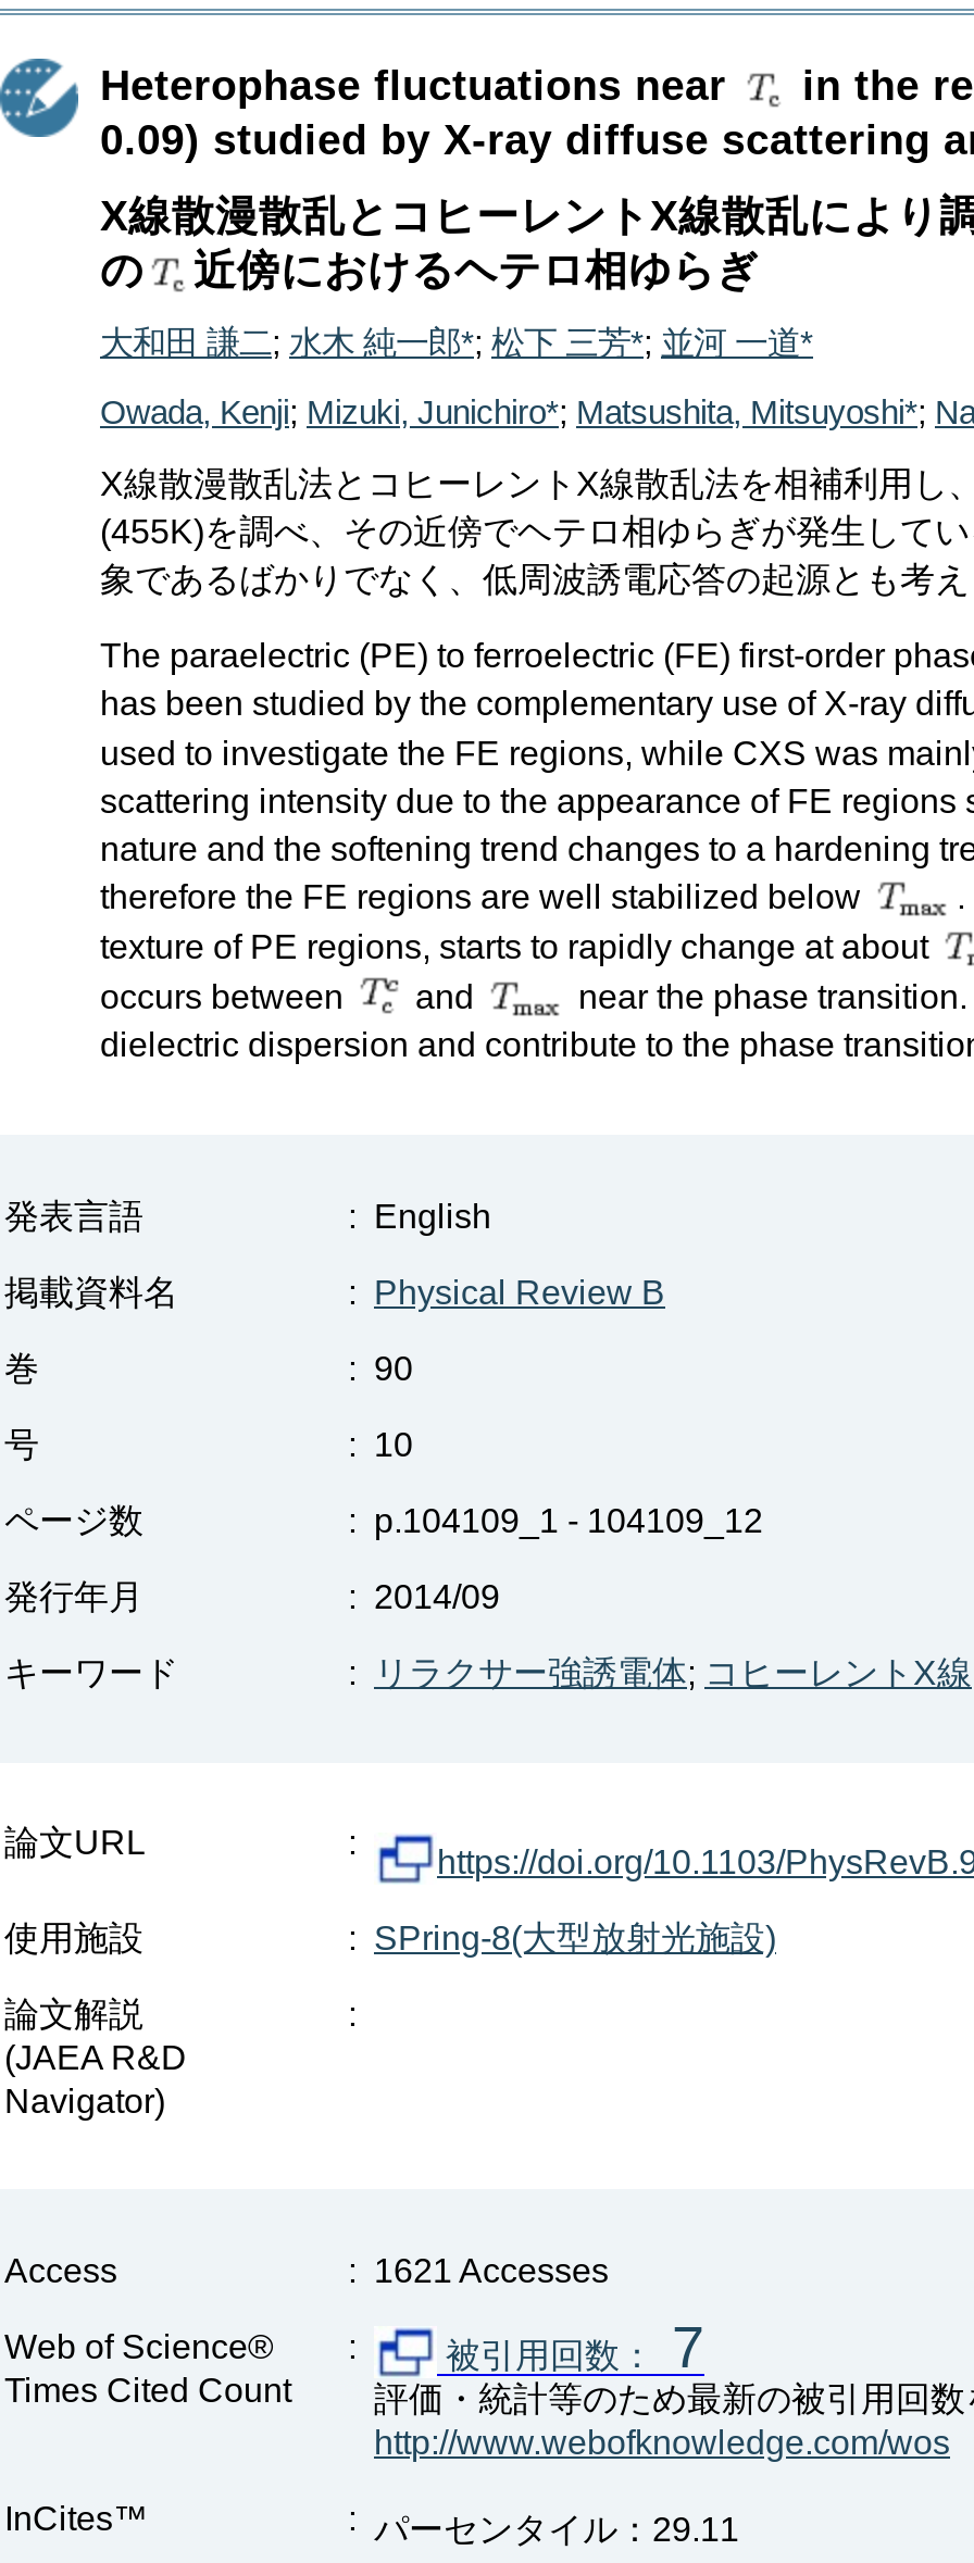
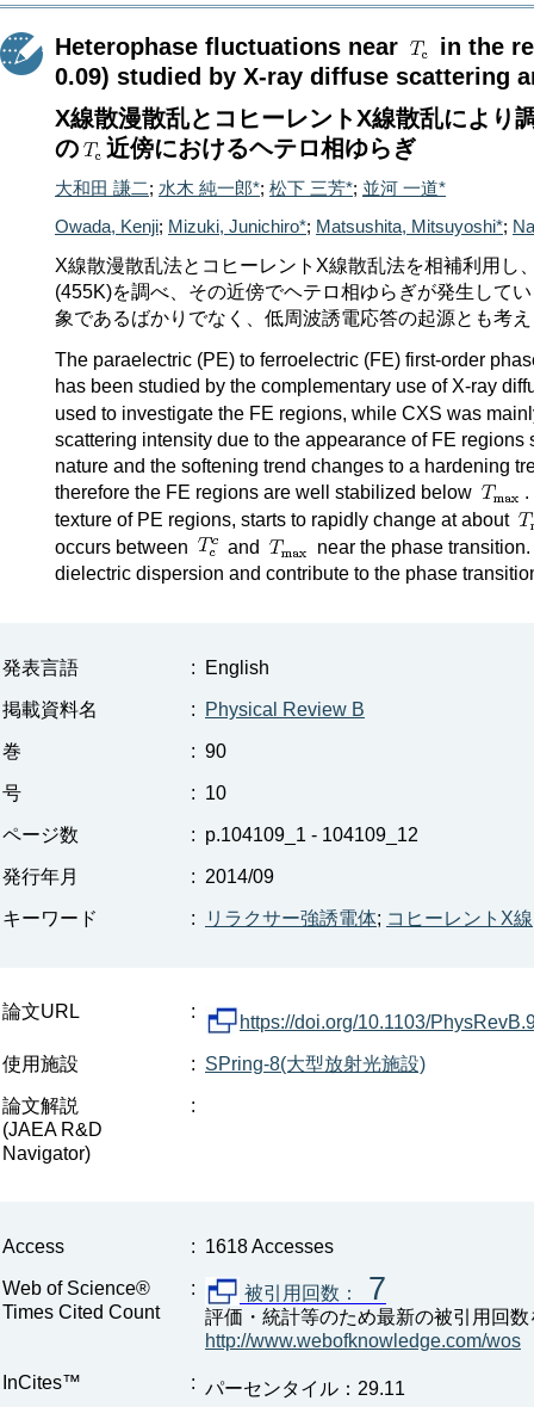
- : 1621 Accesses
+ : 1618 Accesses
